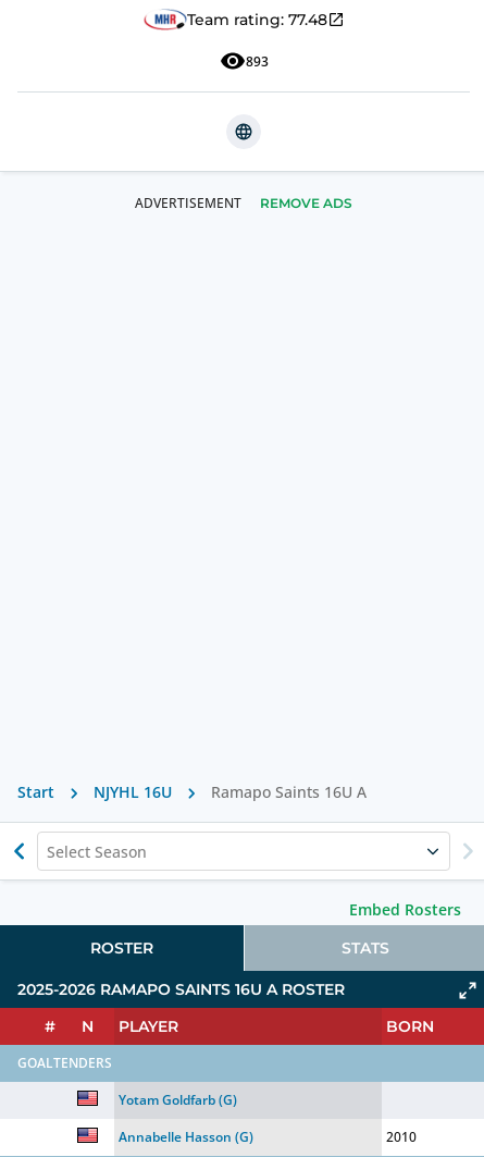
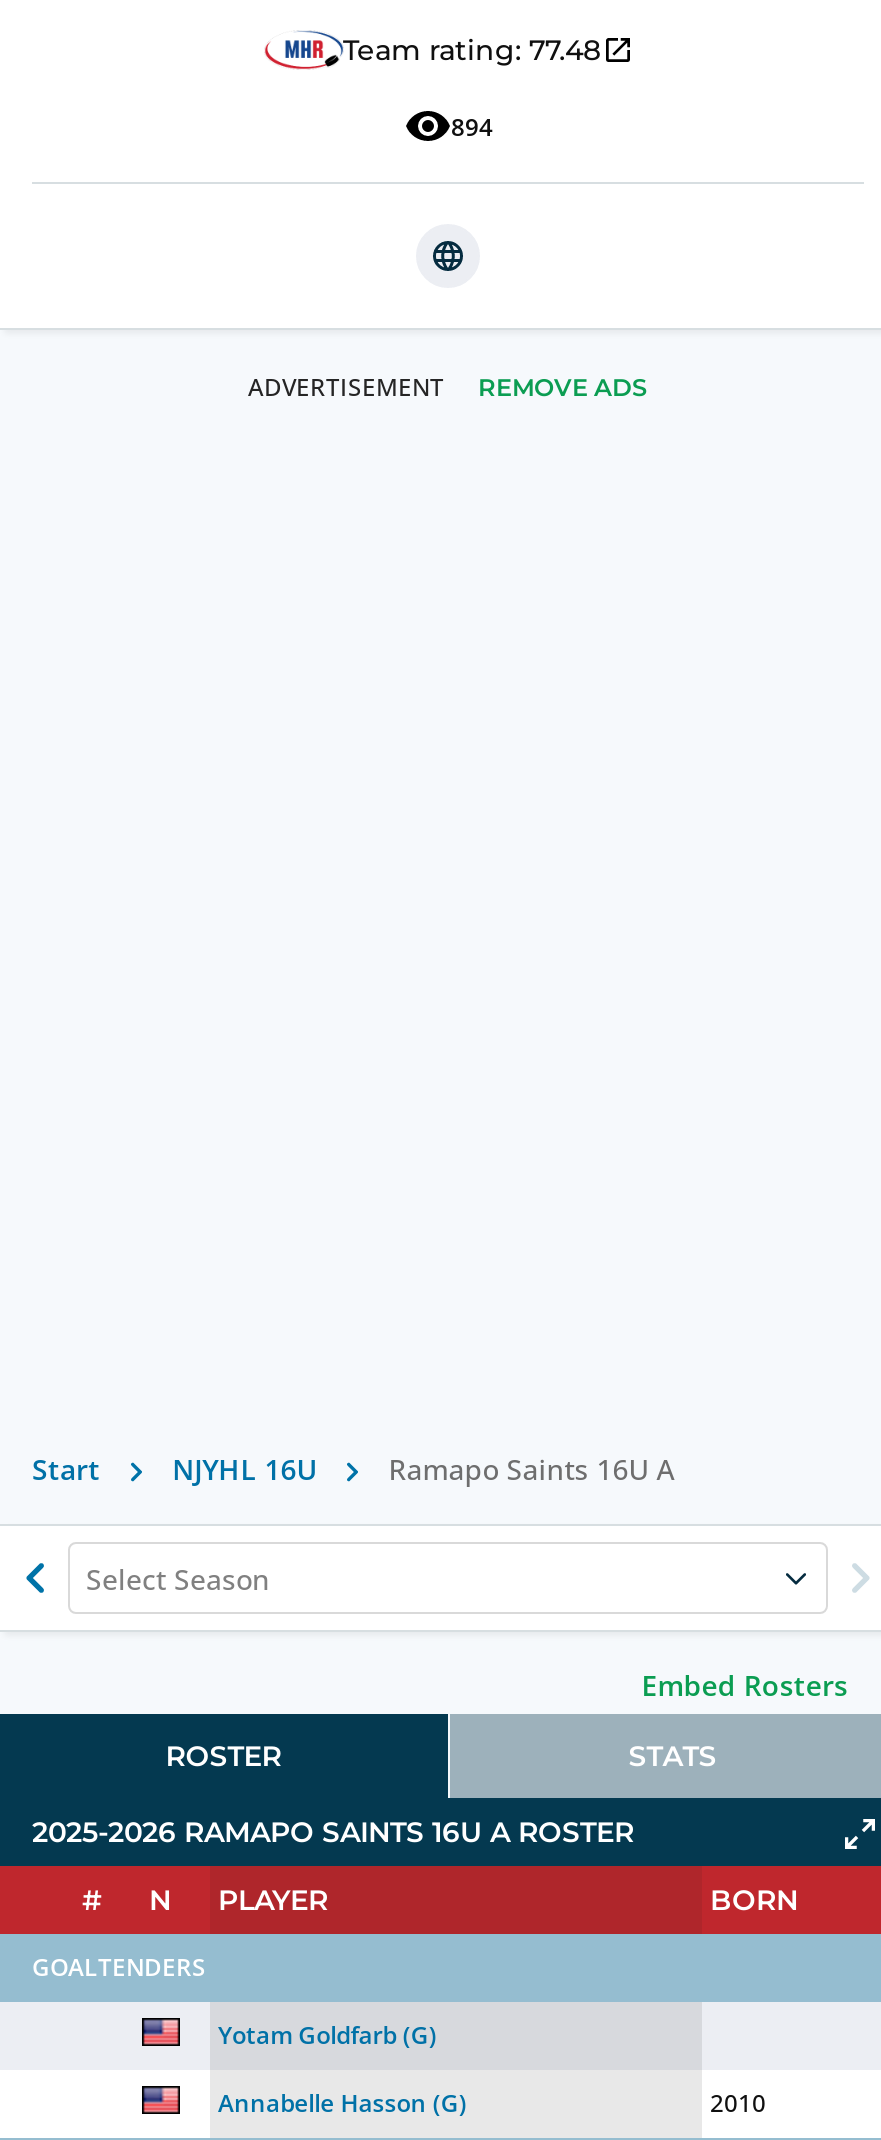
- 893
+ 894
